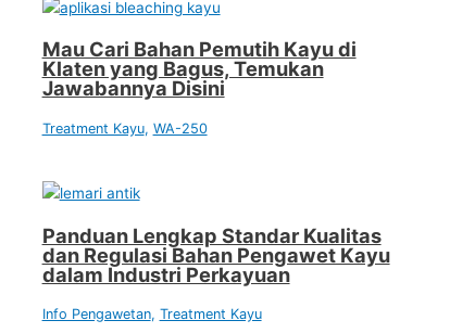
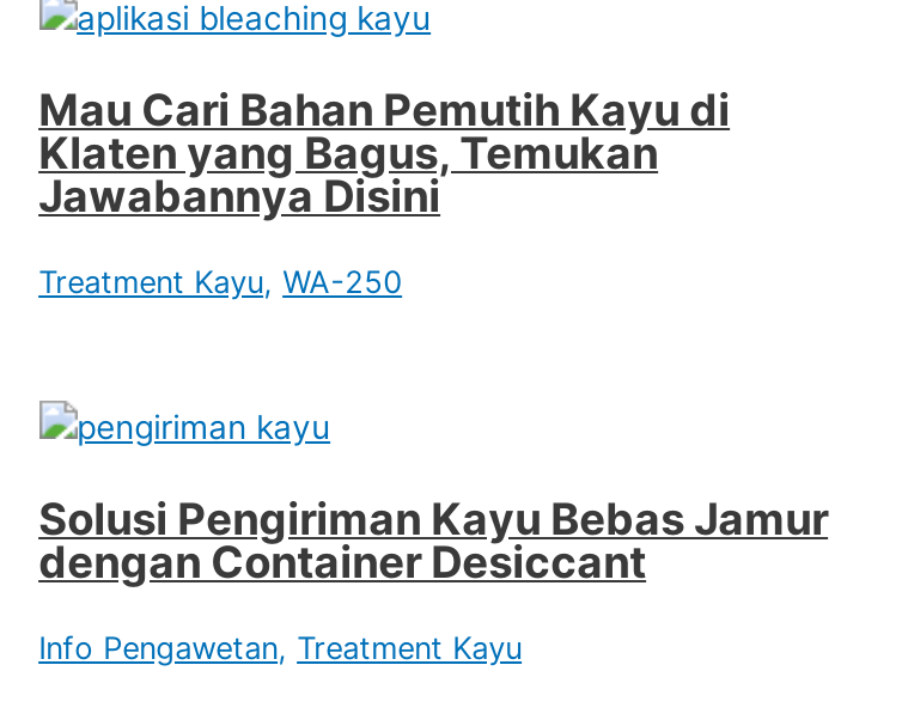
- Panduan Lengkap Standar Kualitas
- dan Regulasi Bahan Pengawet Kayu
- dalam Industri Perkayuan
+ Solusi Pengiriman Kayu Bebas Jamur
+ dengan Container Desiccant
